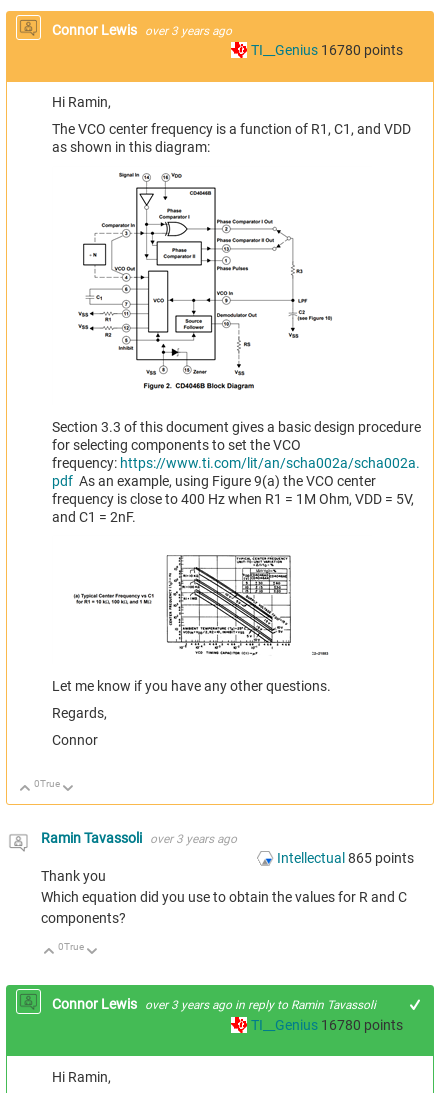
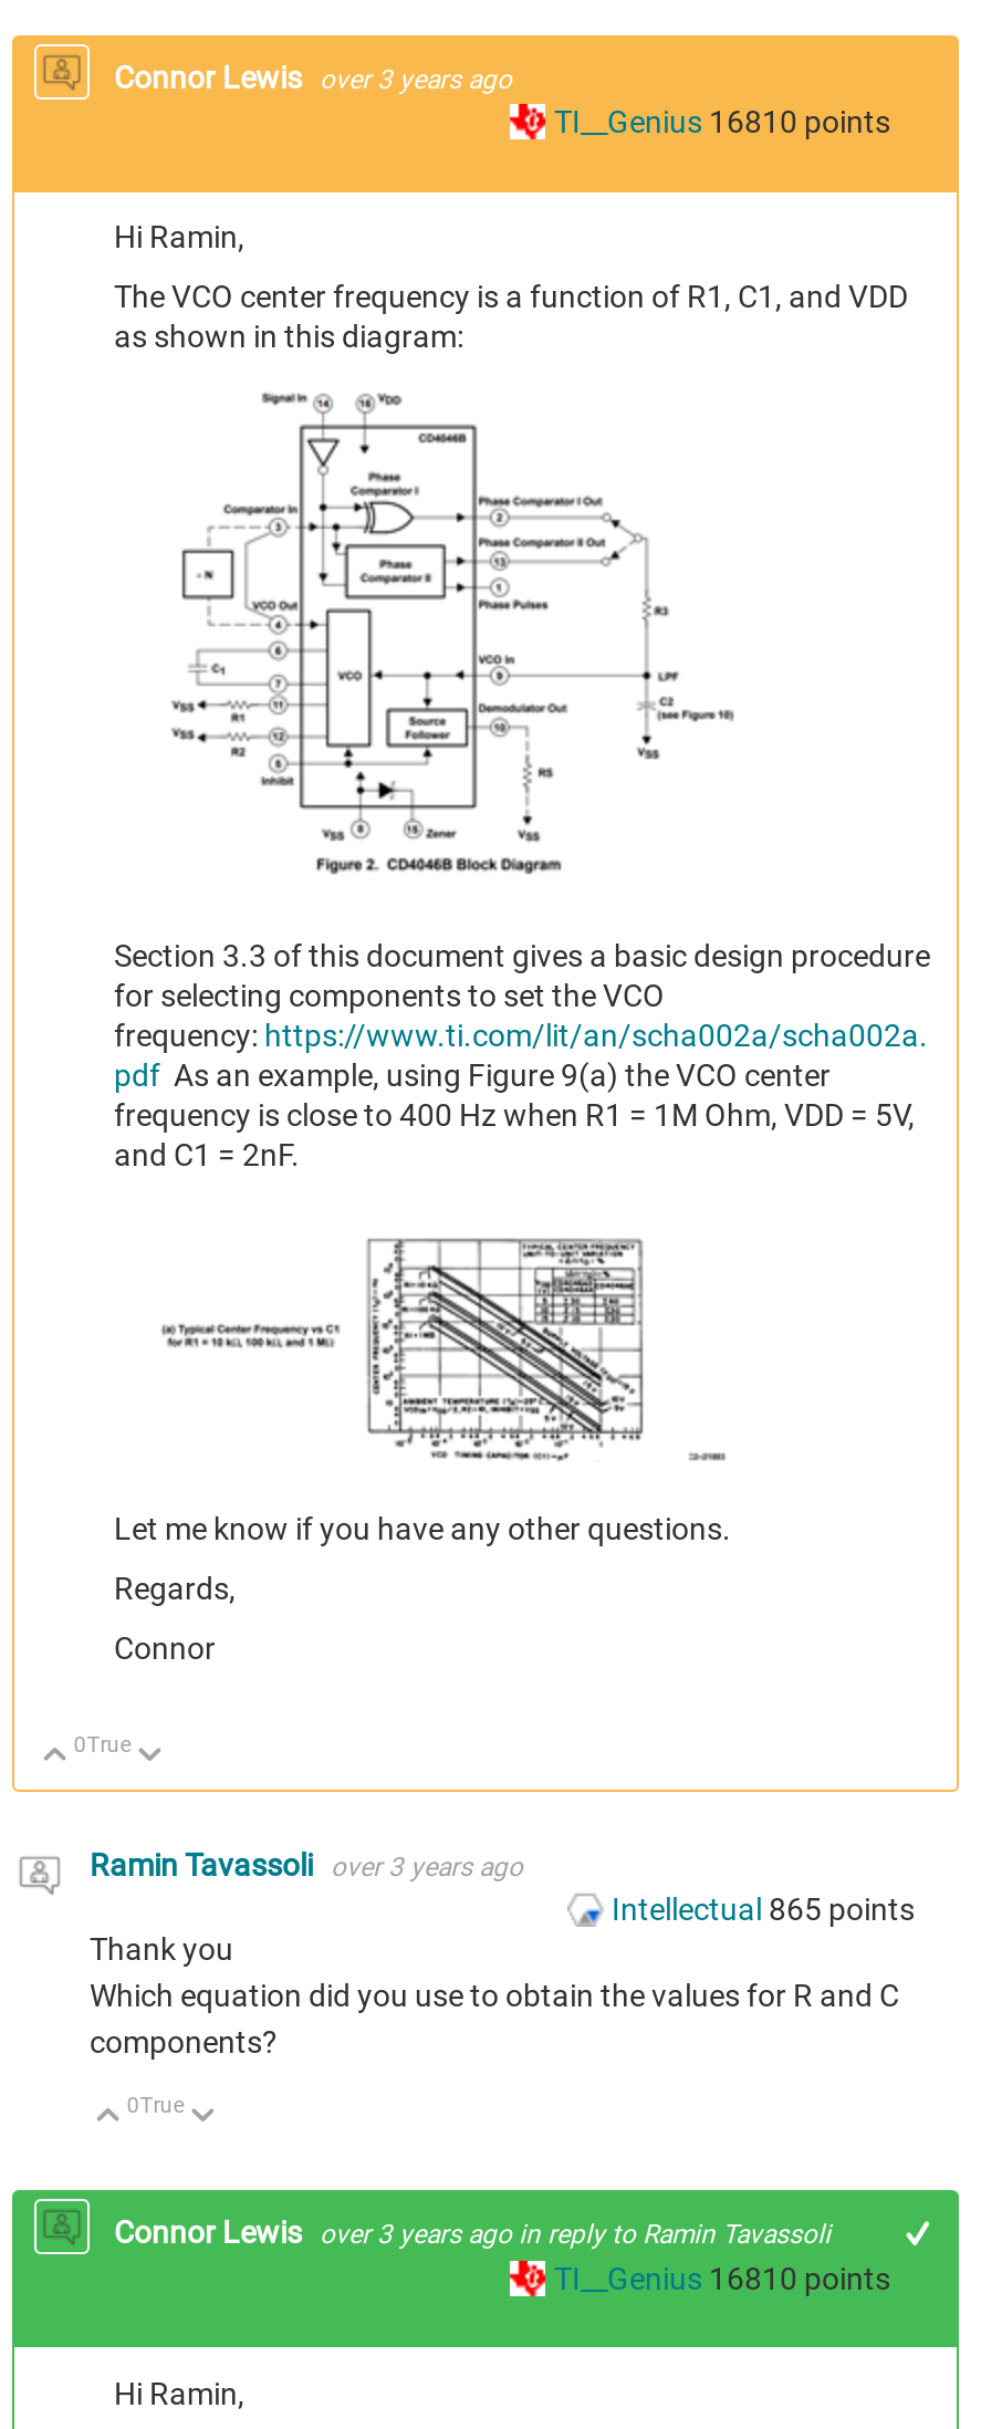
- TI__Genius 16780 points
+ TI__Genius 16810 points

- TI__Genius 16780 points
+ TI__Genius 16810 points
